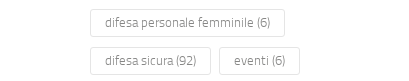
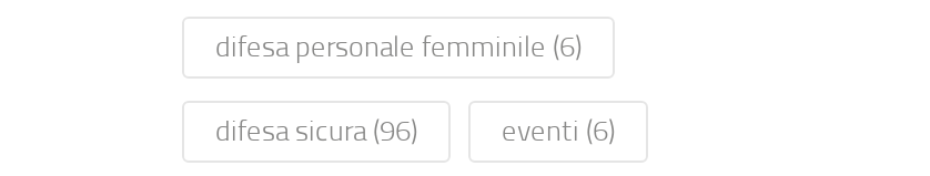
- difesa sicura(92)
+ difesa sicura(96)
